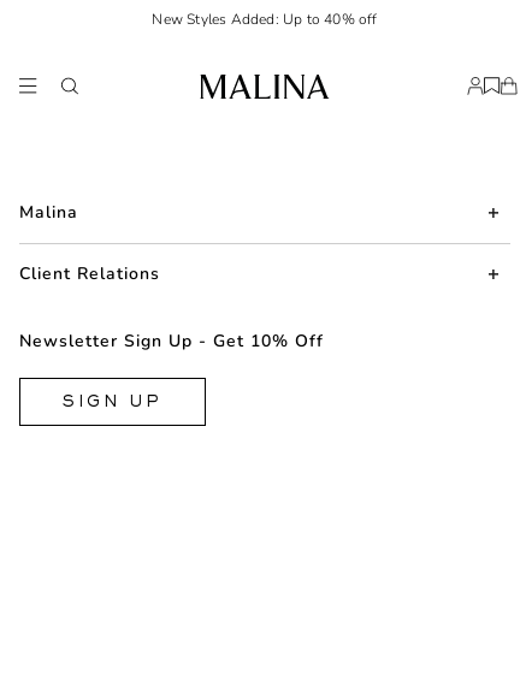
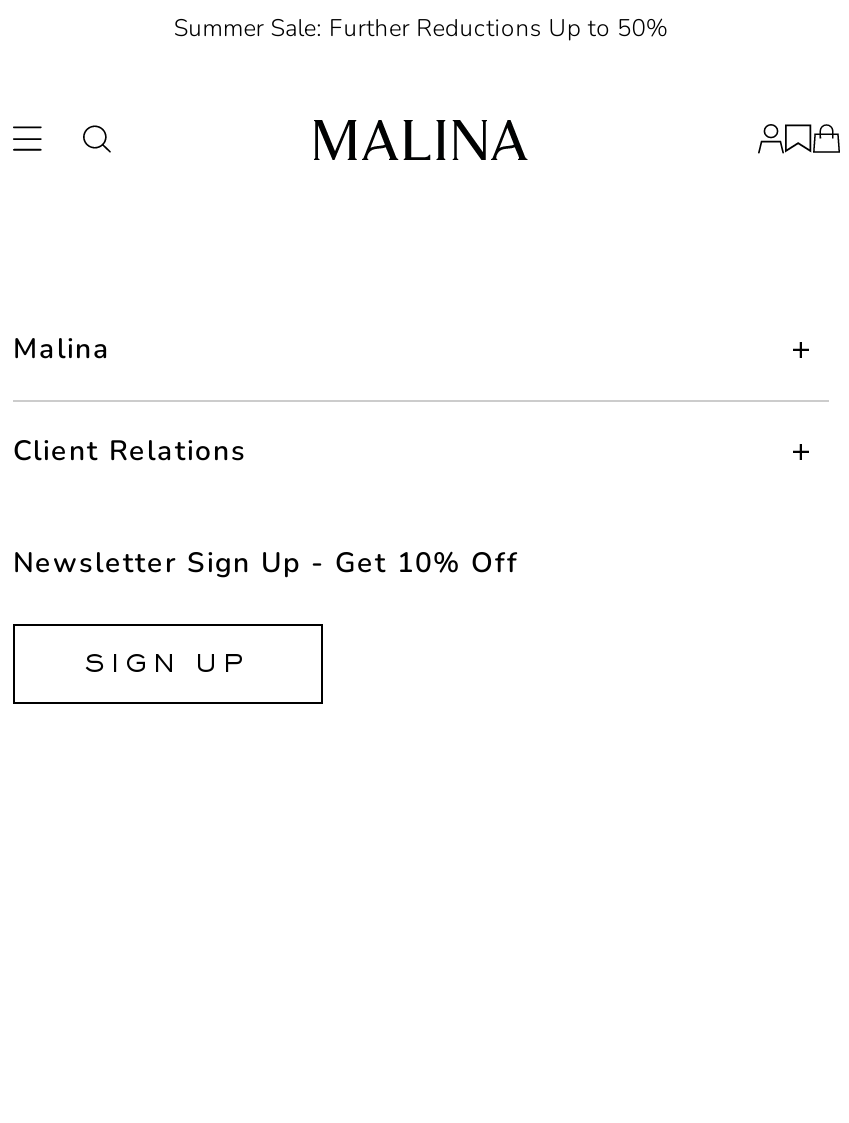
- New Styles Added: Up to 40% off
+ Summer Sale: Further Reductions Up to 50%
